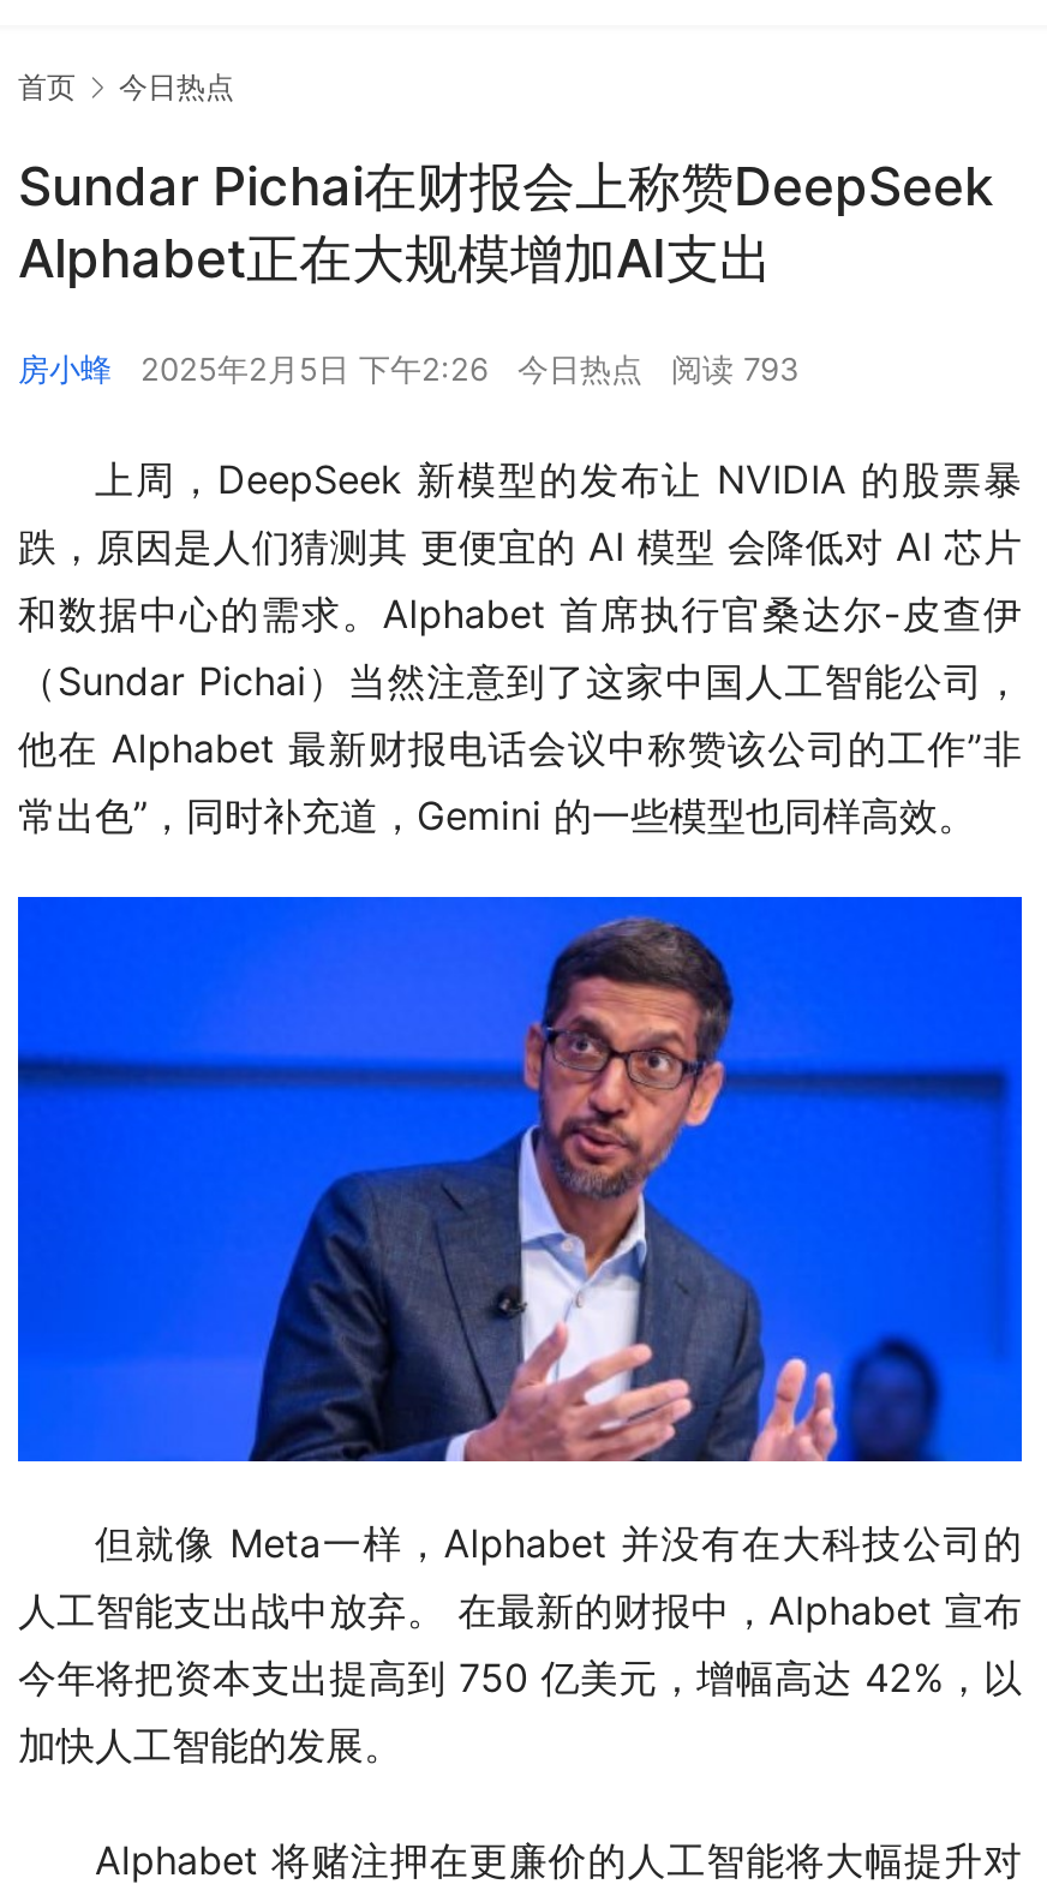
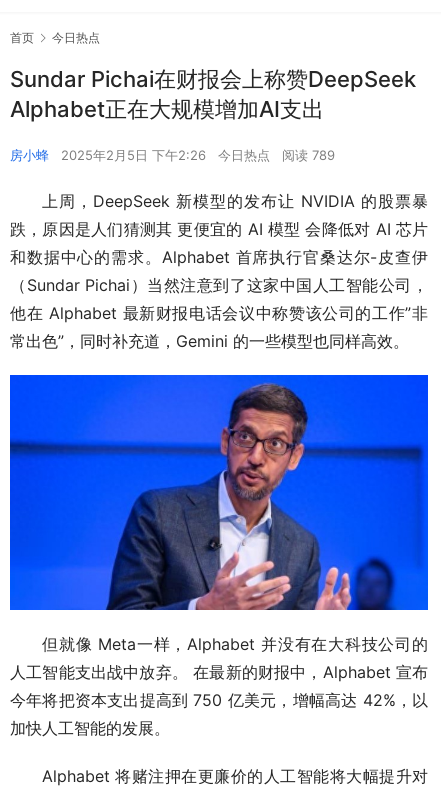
- 房小蜂 2025年2月5日 下午2:26 今日热点 阅读 793
+ 房小蜂 2025年2月5日 下午2:26 今日热点 阅读 789
